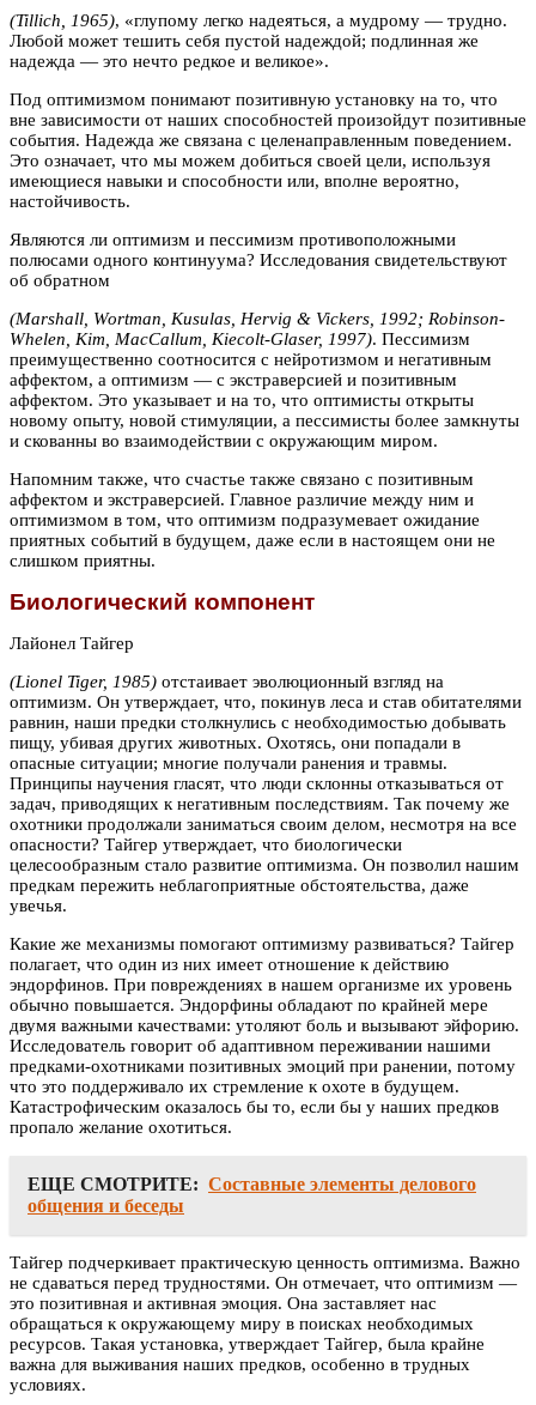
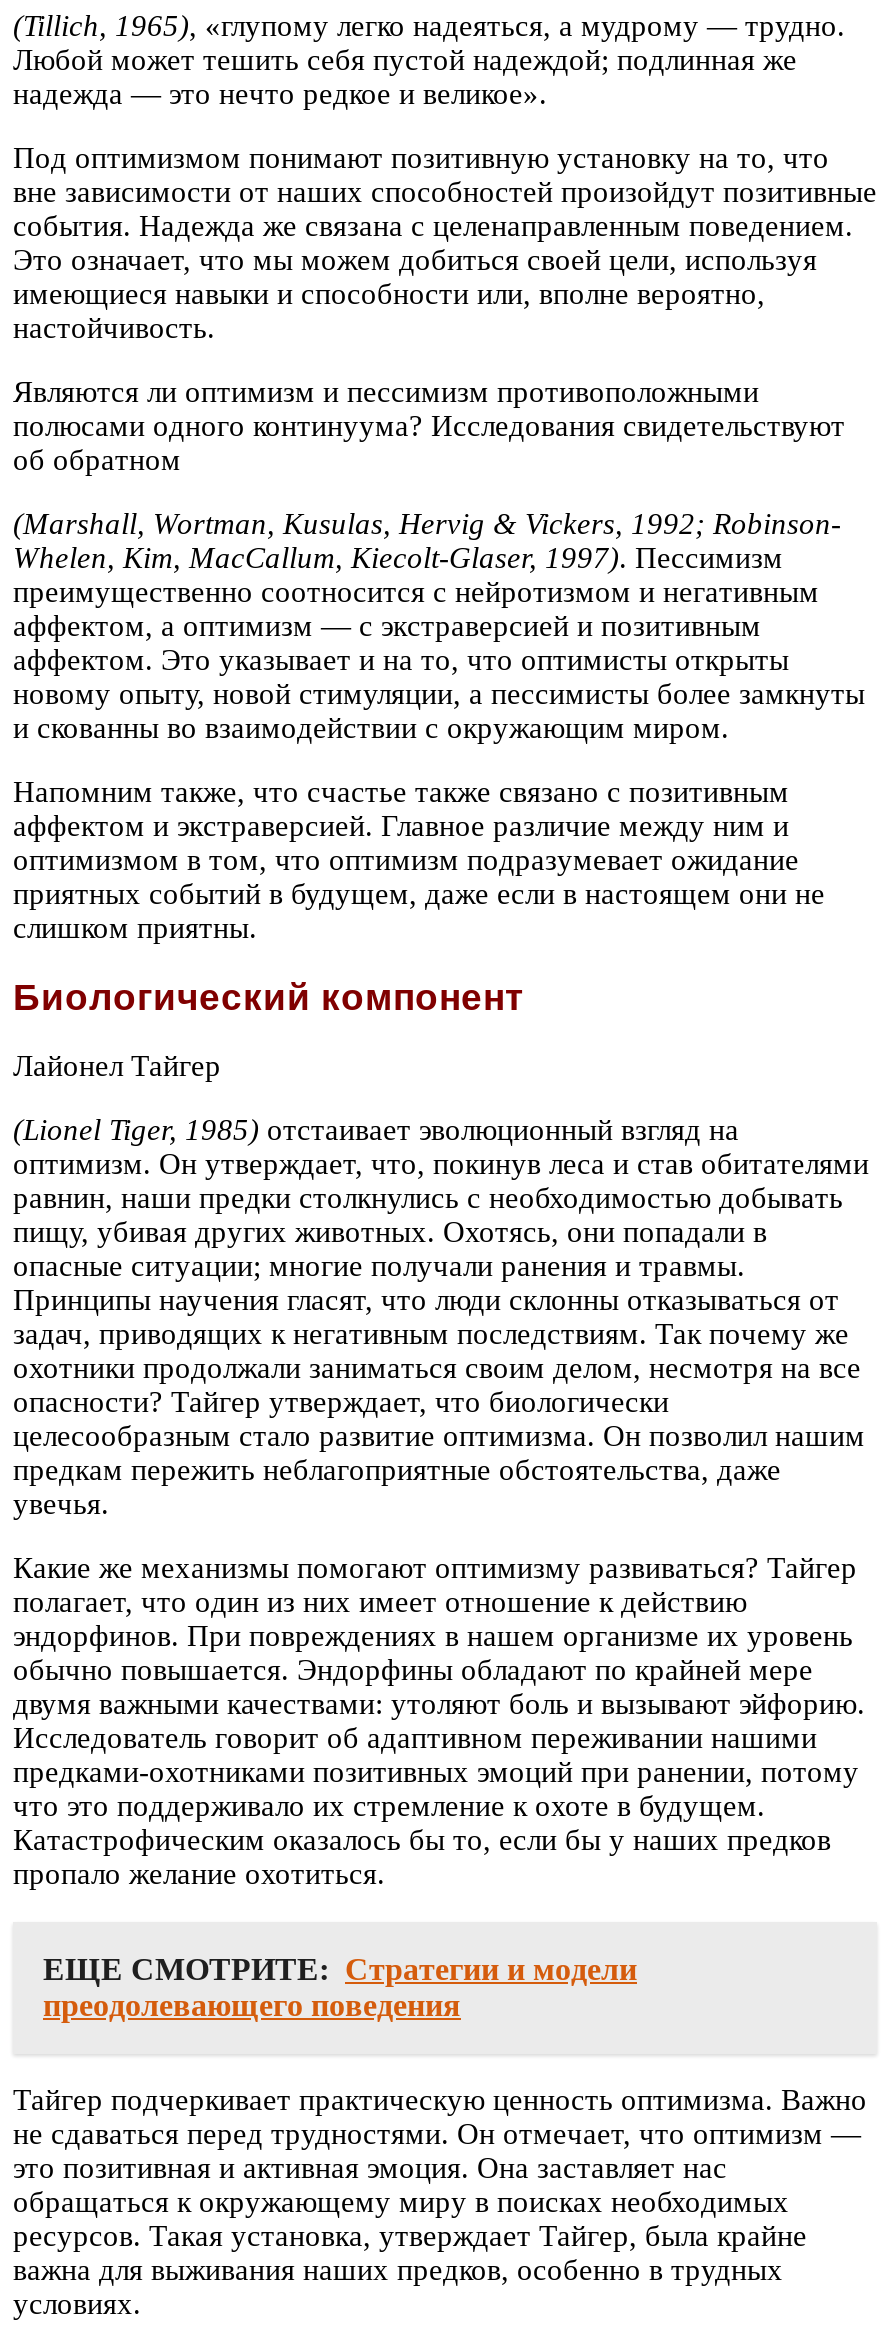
- ЕЩЕ СМОТРИТЕ: Составные элементы делового
- общения и беседы
+ ЕЩЕ СМОТРИТЕ: Стратегии и модели
+ преодолевающего поведения
